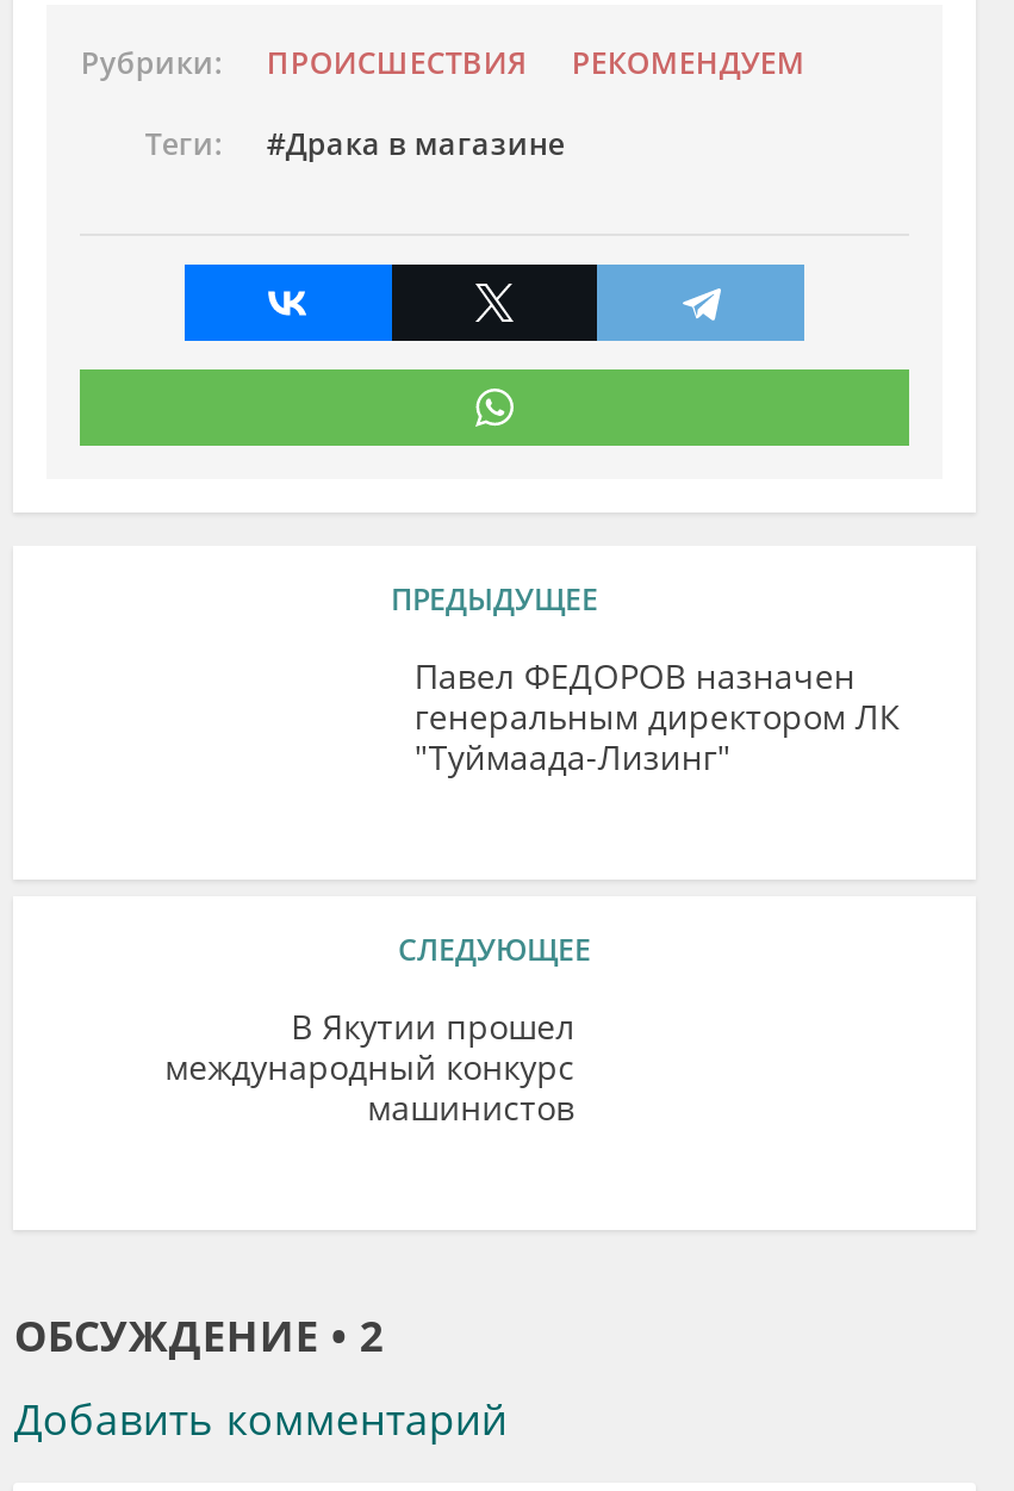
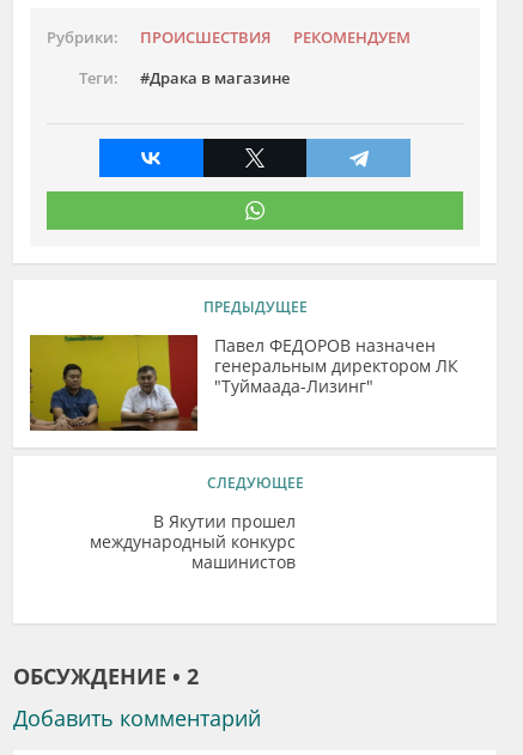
+ [image]
